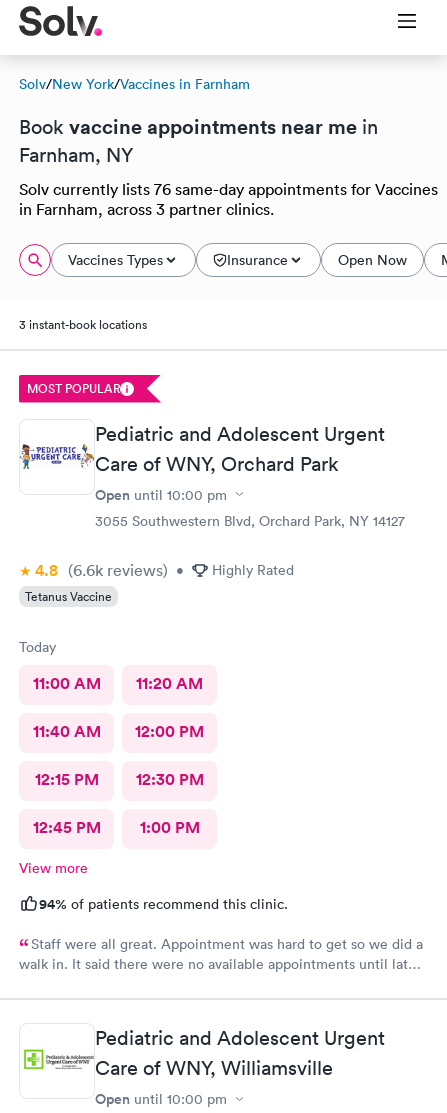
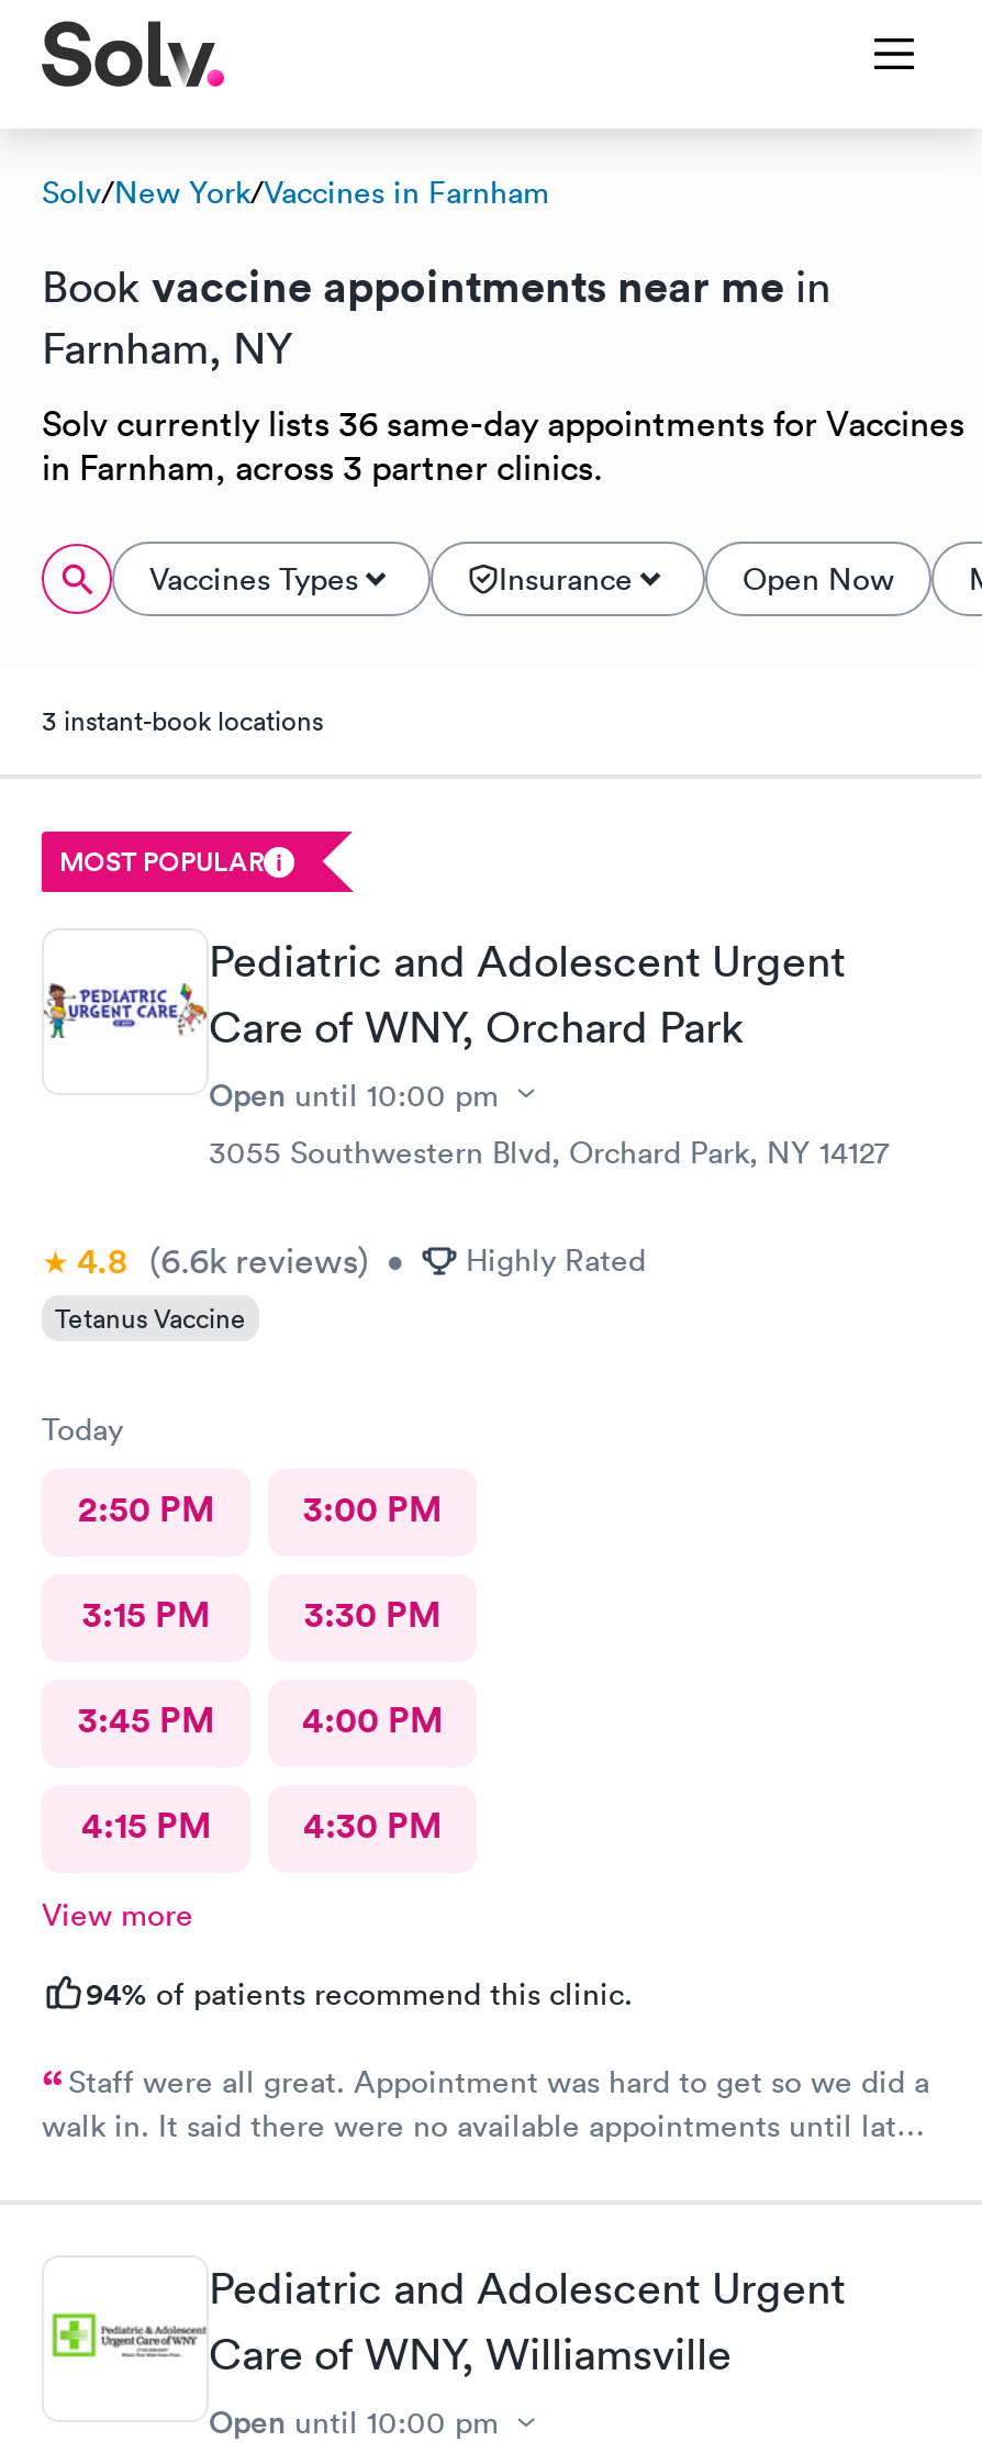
- Solv currently lists 76 same-day appointments for Vaccines
+ Solv currently lists 36 same-day appointments for Vaccines

- 11:00 AM
- 11:20 AM
+ 2:50 PM
+ 3:00 PM

- 11:40 AM
- 12:00 PM
+ 3:15 PM
+ 3:30 PM

- 12:15 PM
- 12:30 PM
+ 3:45 PM
+ 4:00 PM

- 12:45 PM
- 1:00 PM
+ 4:15 PM
+ 4:30 PM
